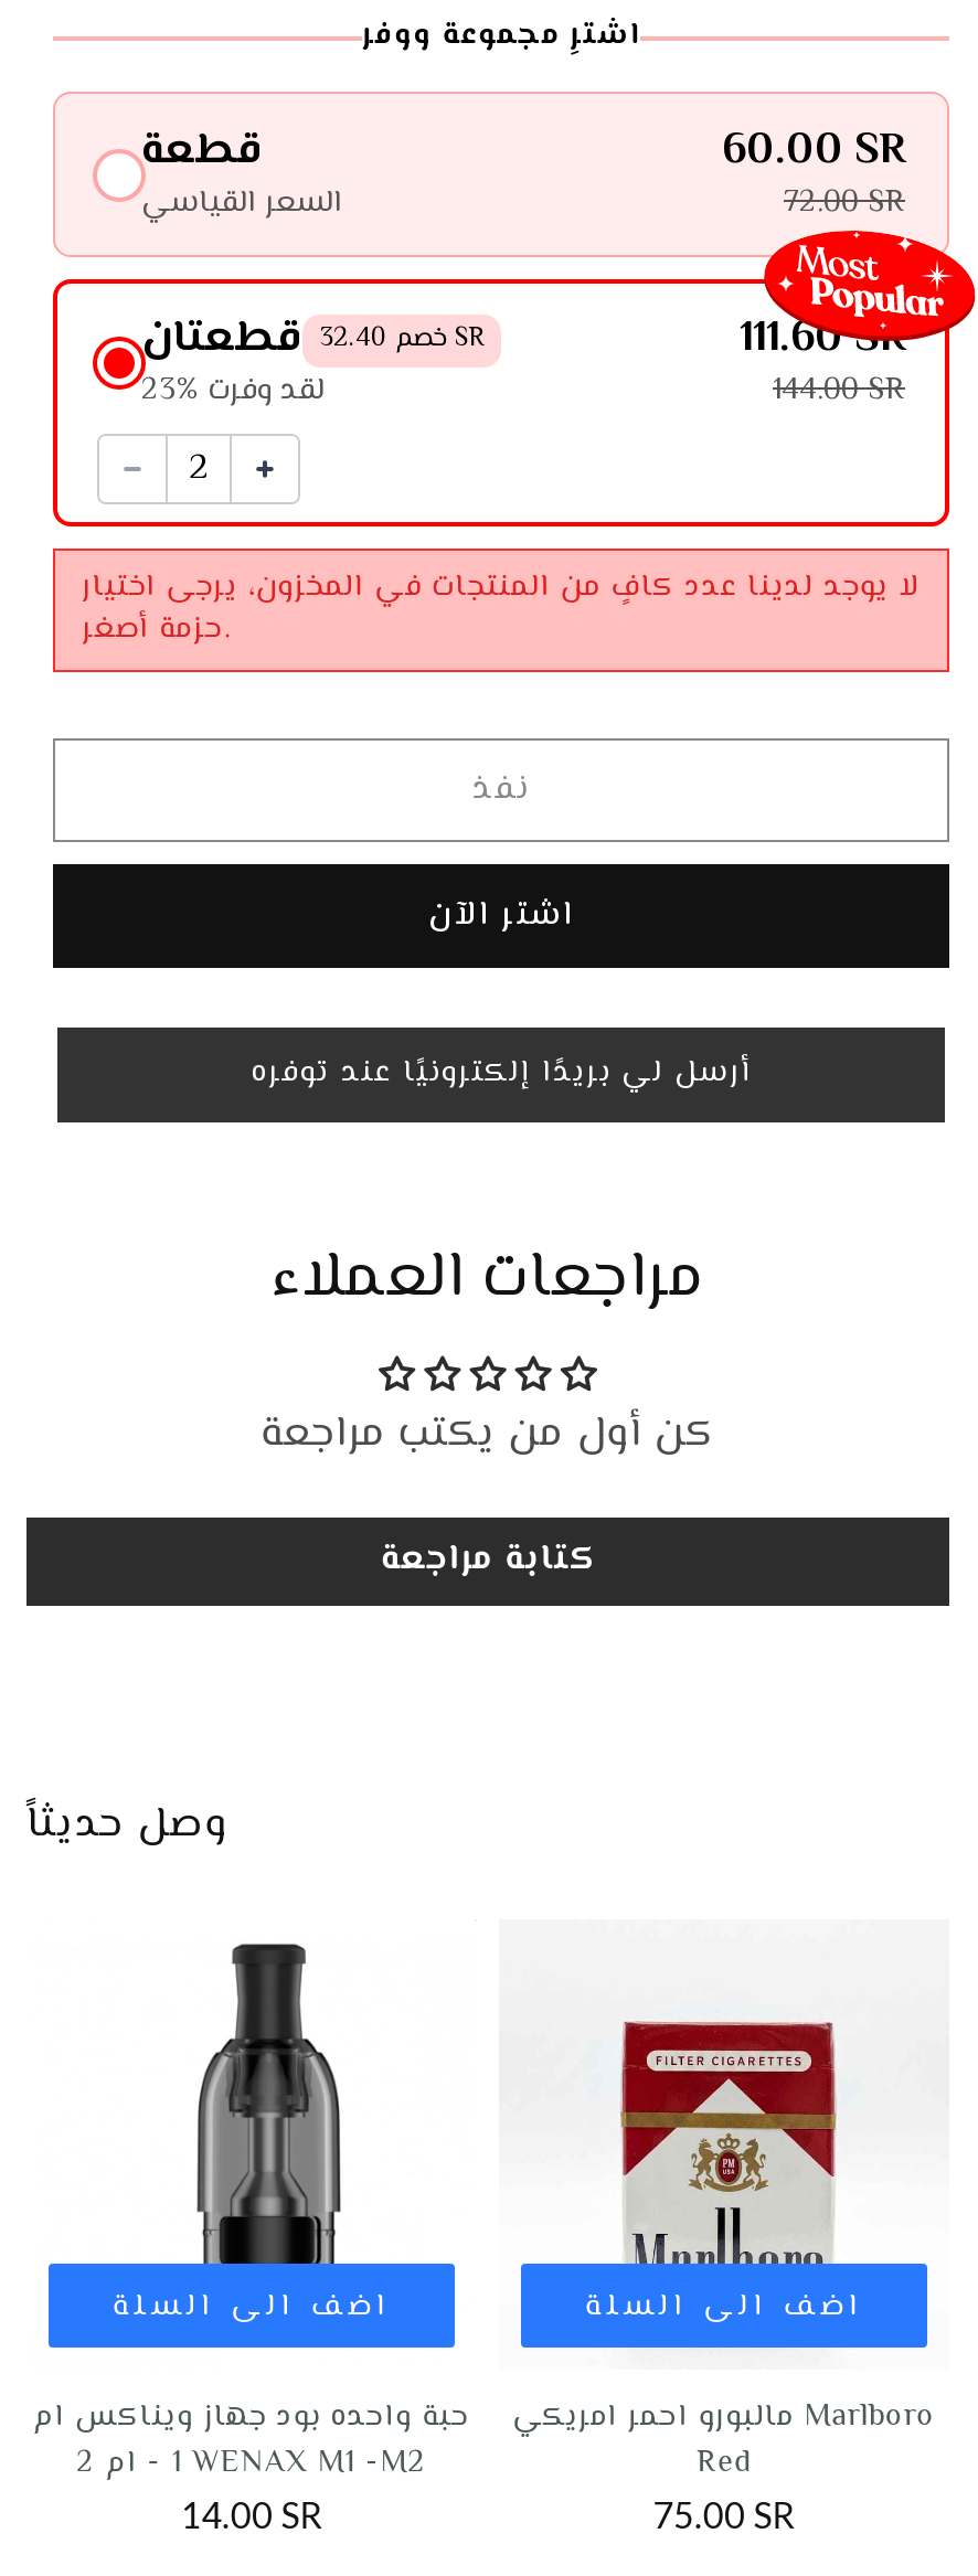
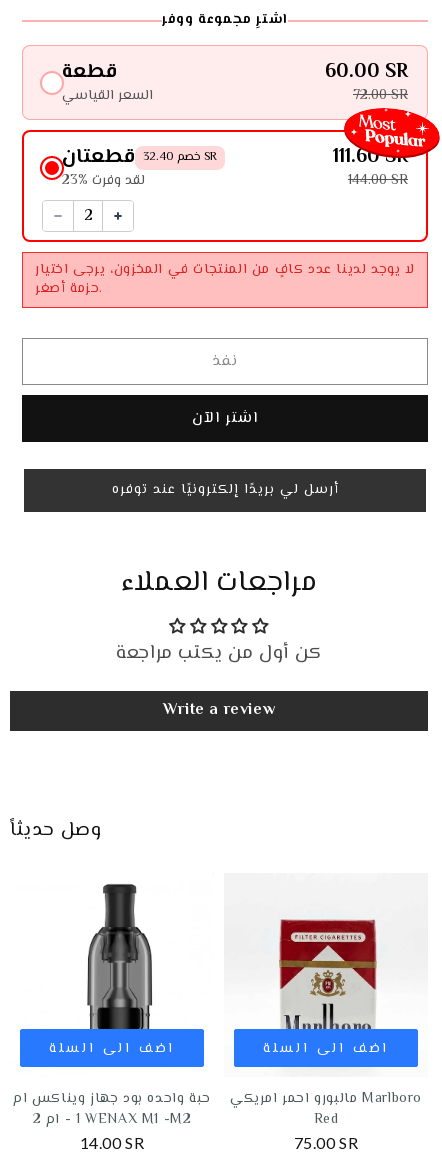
- كتابة مراجعة
+ Write a review
